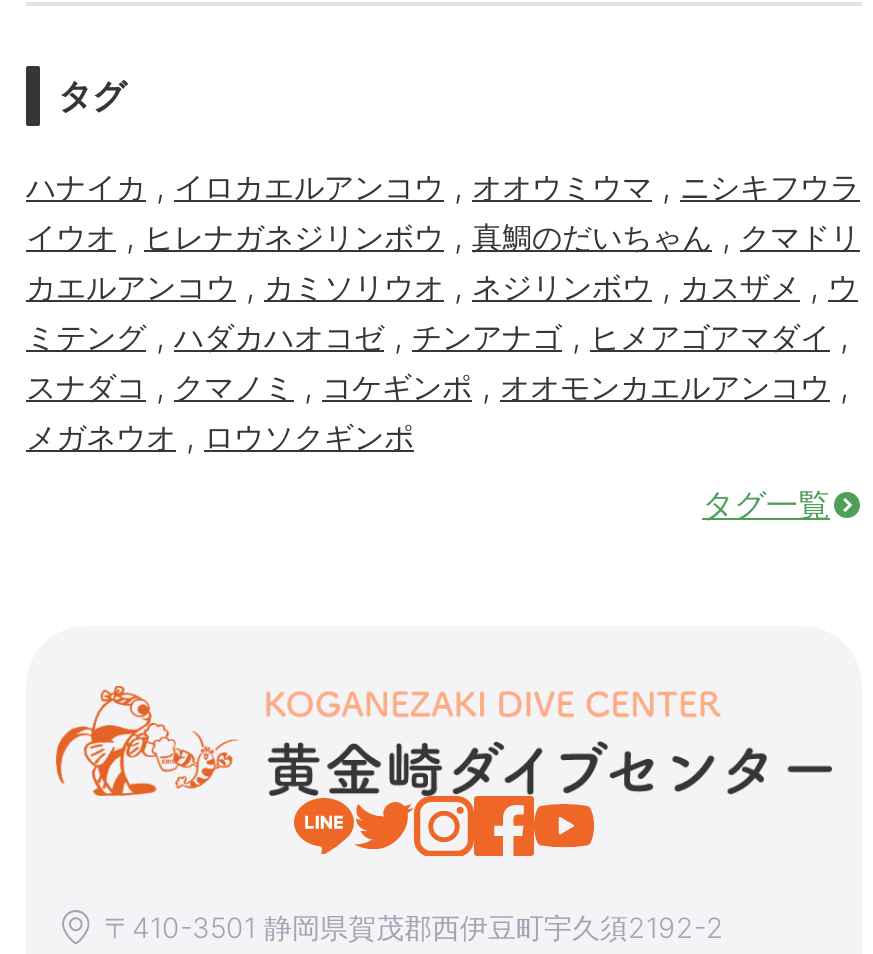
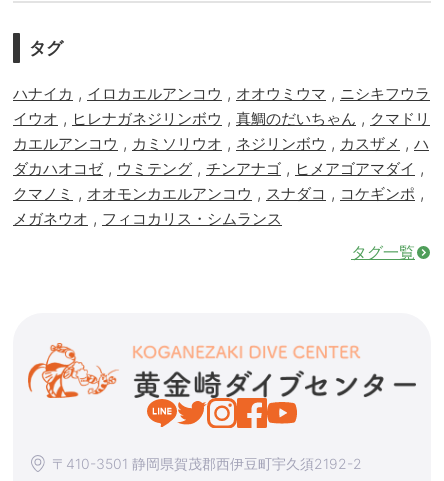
- カエルアンコウ,カミソリウオ,ネジリンボウ,カスザメ,ウ
- ミテング,ハダカハオコゼ,チンアナゴ,ヒメアゴアマダイ,
- スナダコ,クマノミ,コケギンポ,オオモンカエルアンコウ,
- メガネウオ,ロウソクギンポ
+ カエルアンコウ,カミソリウオ,ネジリンボウ,カスザメ,ハ
+ ダカハオコゼ,ウミテング,チンアナゴ,ヒメアゴアマダイ,
+ クマノミ,オオモンカエルアンコウ,スナダコ,コケギンポ,
+ メガネウオ,フィコカリス・シムランス
